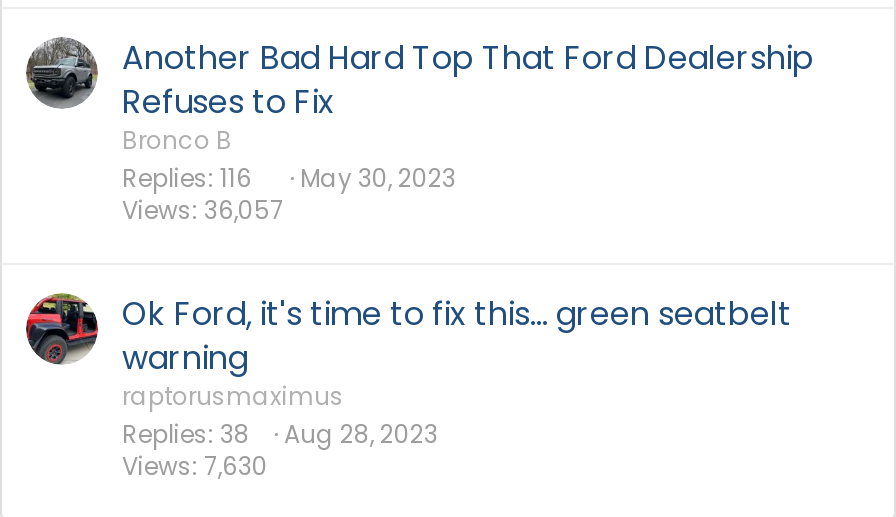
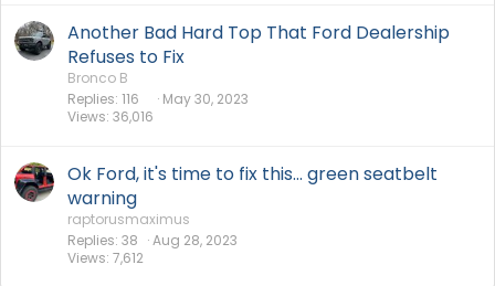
- Views 36,057
+ Views 36,016

- Views 7,630
+ Views 7,612
